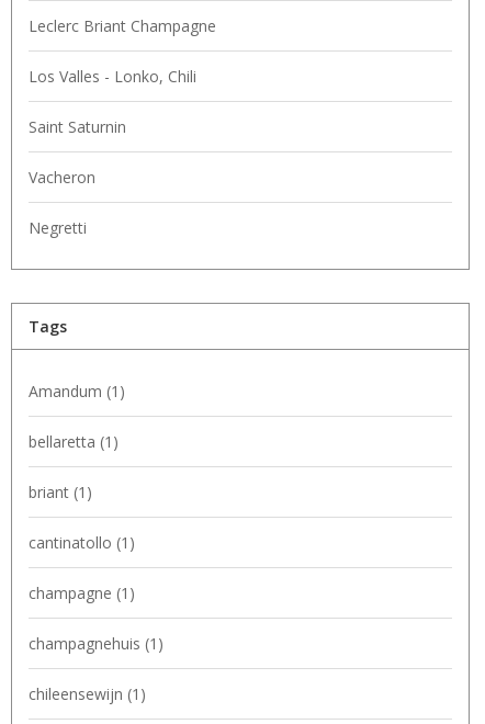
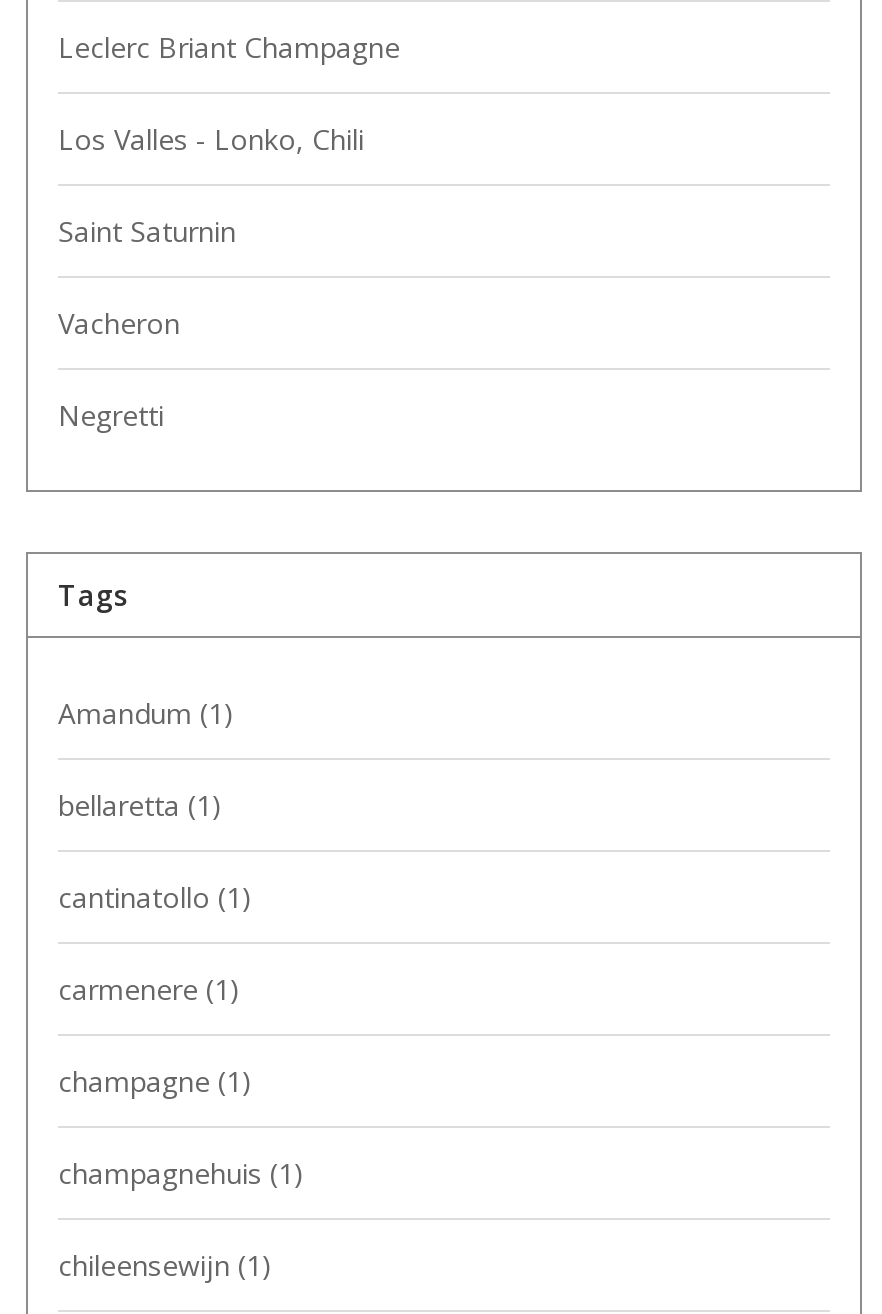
- briant (1)

moved up: cantinatollo (1)

+ carmenere (1)
